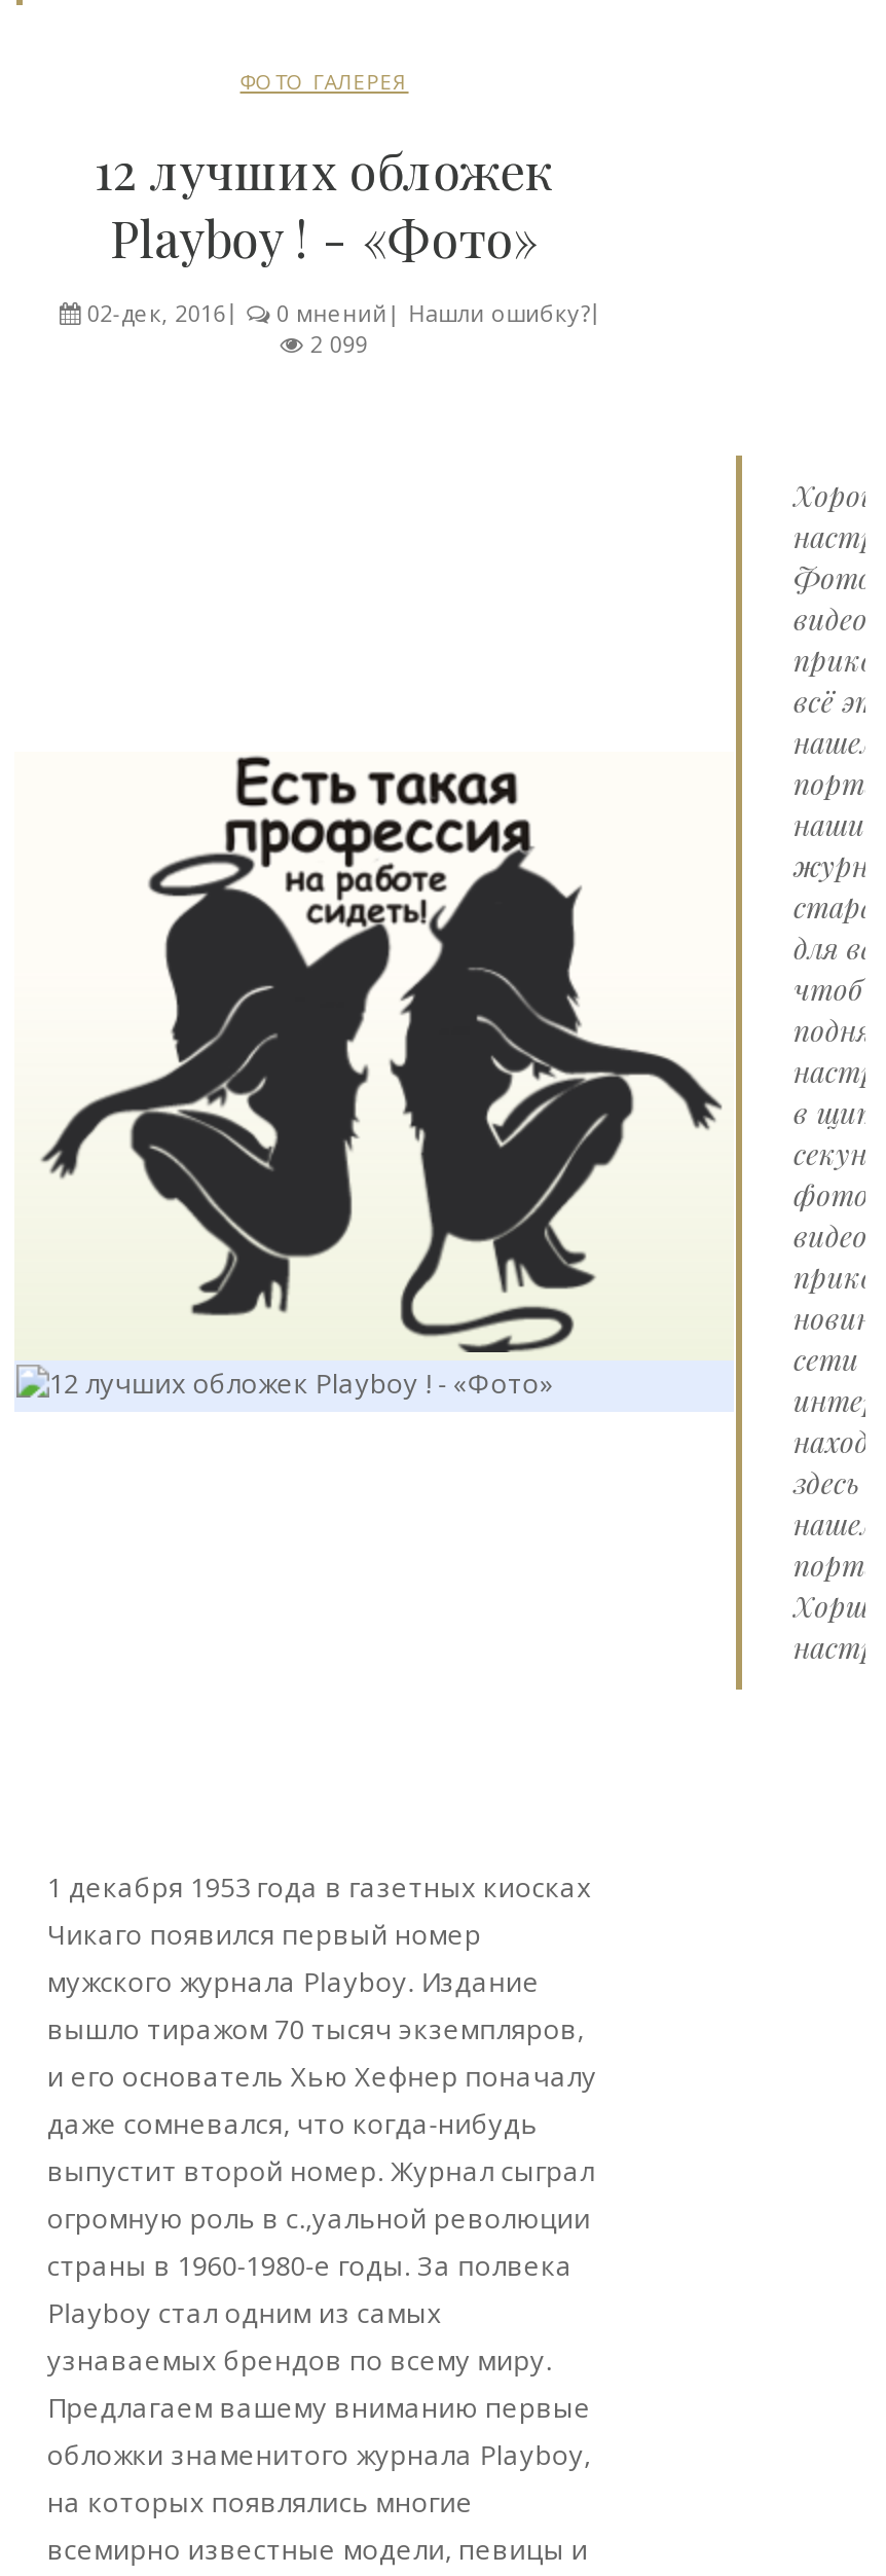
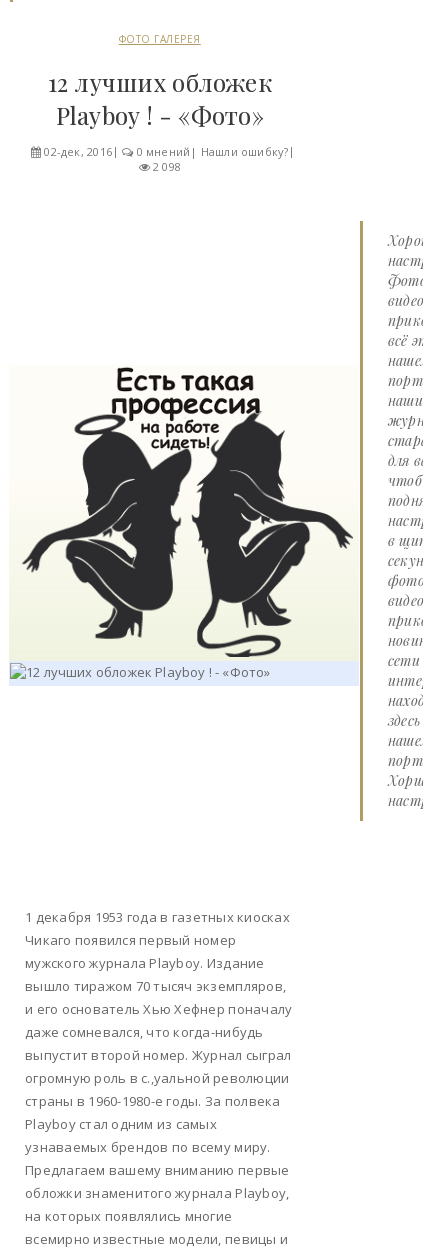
- 2 099
+ 2 098
